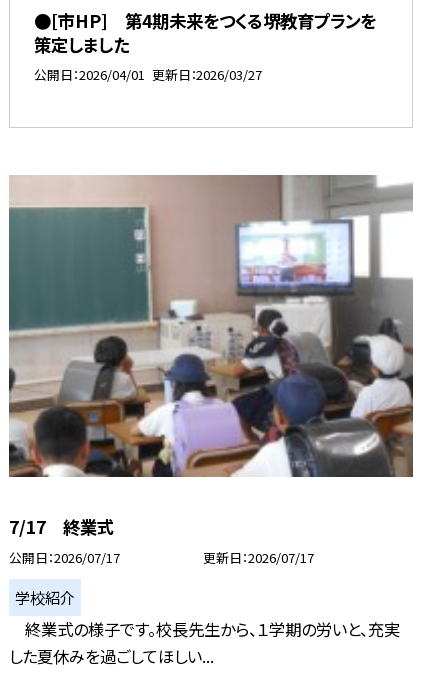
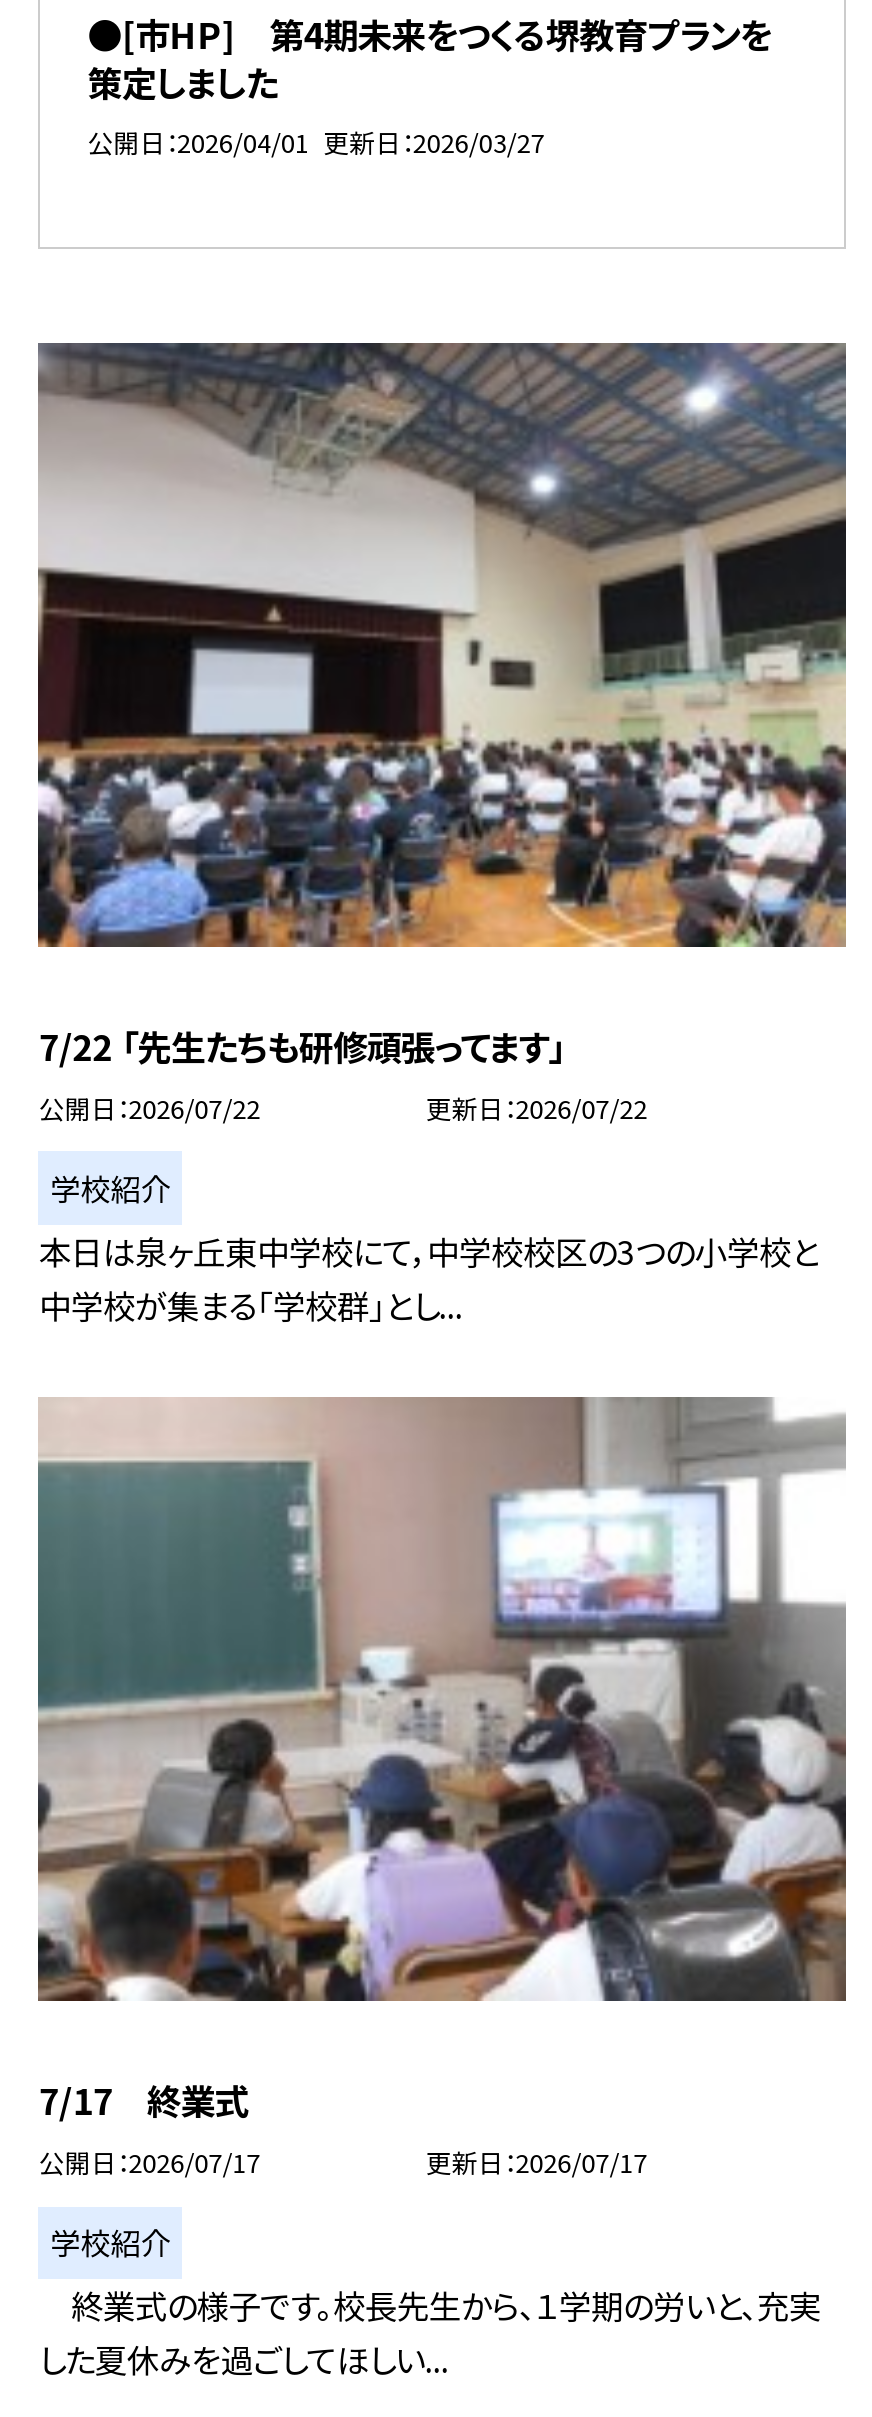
+ [image]
+ 7/22 「先生たちも研修頑張ってます」
+ 公開日 2026/07/22
+ 更新日 2026/07/22
+ 学校紹介
+ 本日は泉ヶ丘東中学校にて，中学校校区の3つの小学校と
+ 中学校が集まる「学校群」とし...
